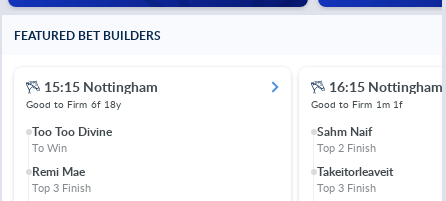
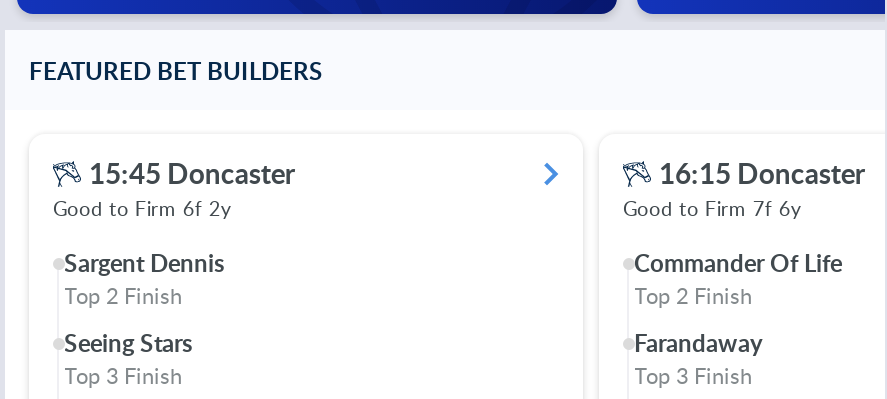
- 15:15 Nottingham
- Good to Firm 6f 18y
+ 15:45 Doncaster
+ Good to Firm 6f 2y

- 16:15 Nottingham
- Good to Firm 1m 1f
+ 16:15 Doncaster
+ Good to Firm 7f 6y

- Too Too Divine
- To Win
+ Sargent Dennis
+ Top 2 Finish

- Sahm Naif
+ Commander Of Life

- Remi Mae
+ Seeing Stars

- Takeitorleaveit
+ Farandaway
